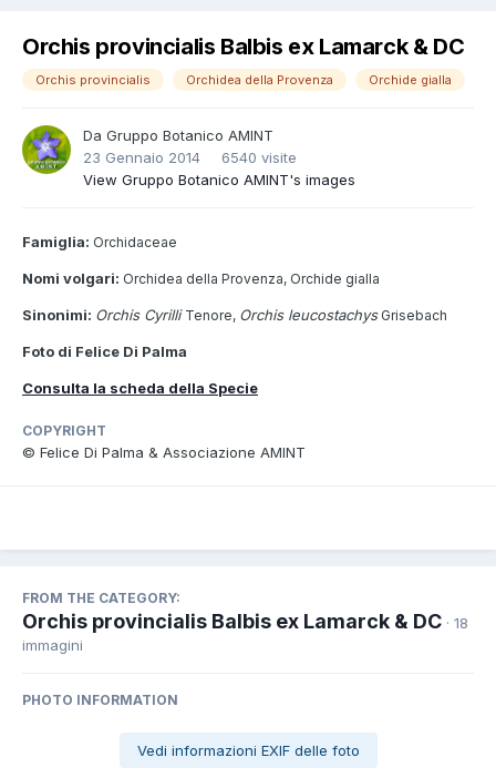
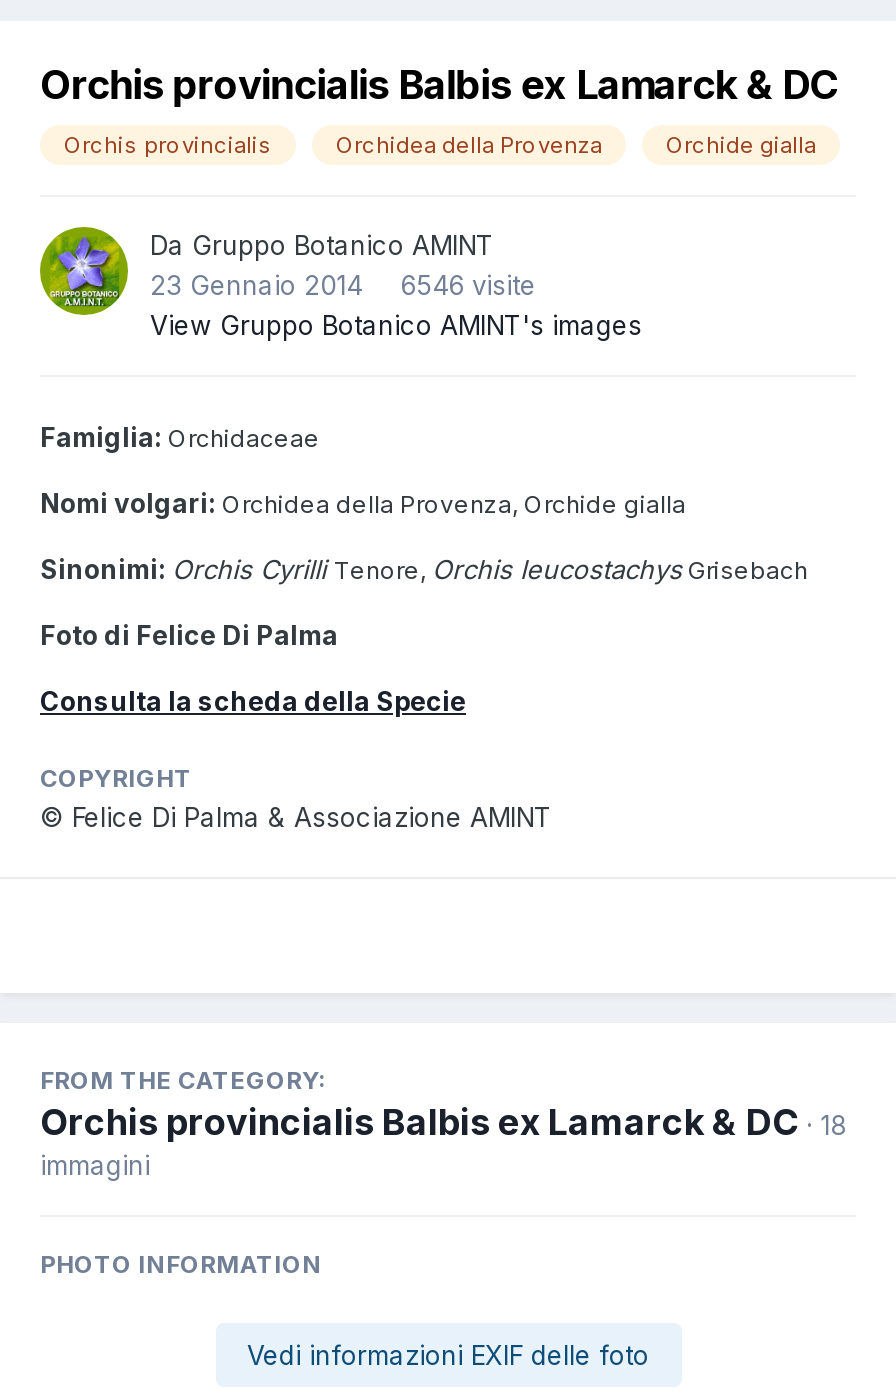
- 23 Gennaio 2014 6540 visite
+ 23 Gennaio 2014 6546 visite
